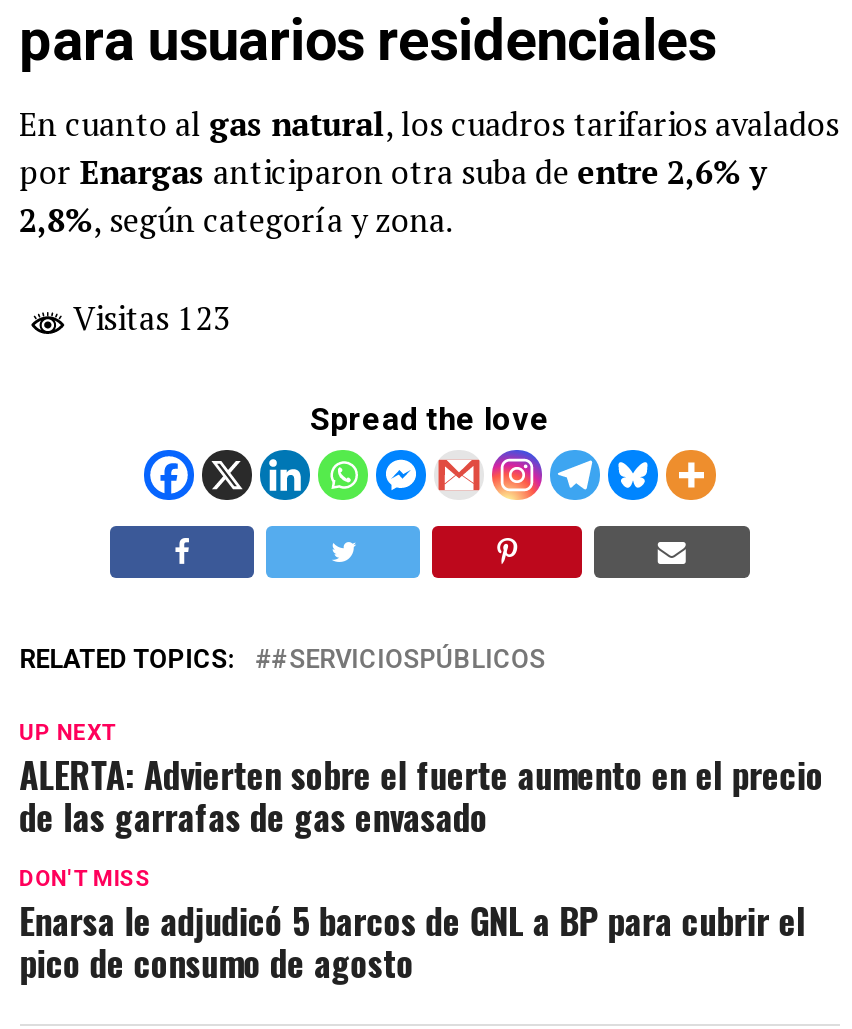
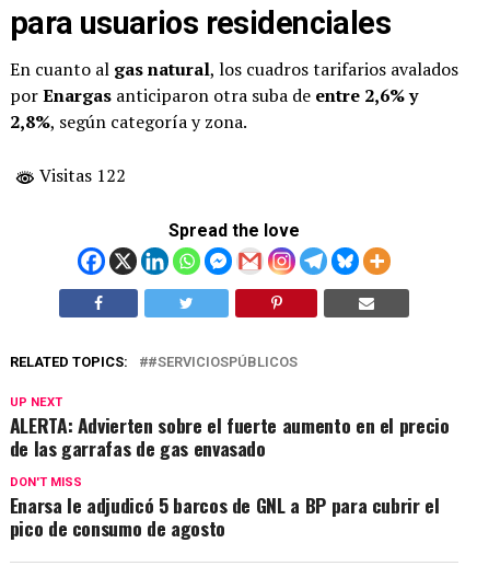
- Visitas 123
+ Visitas 122
